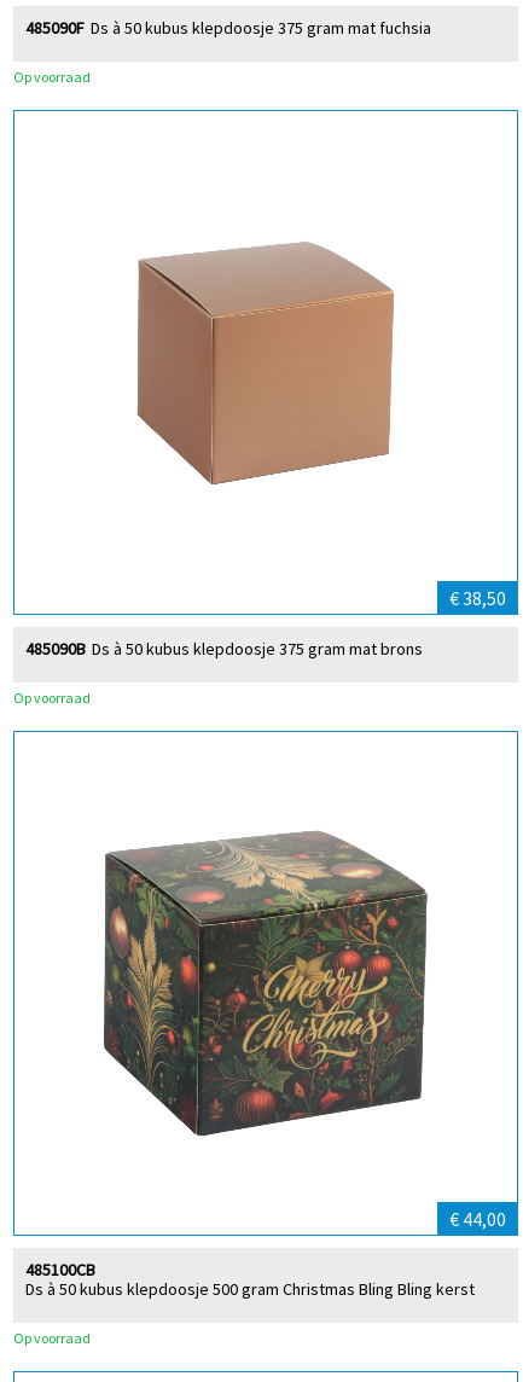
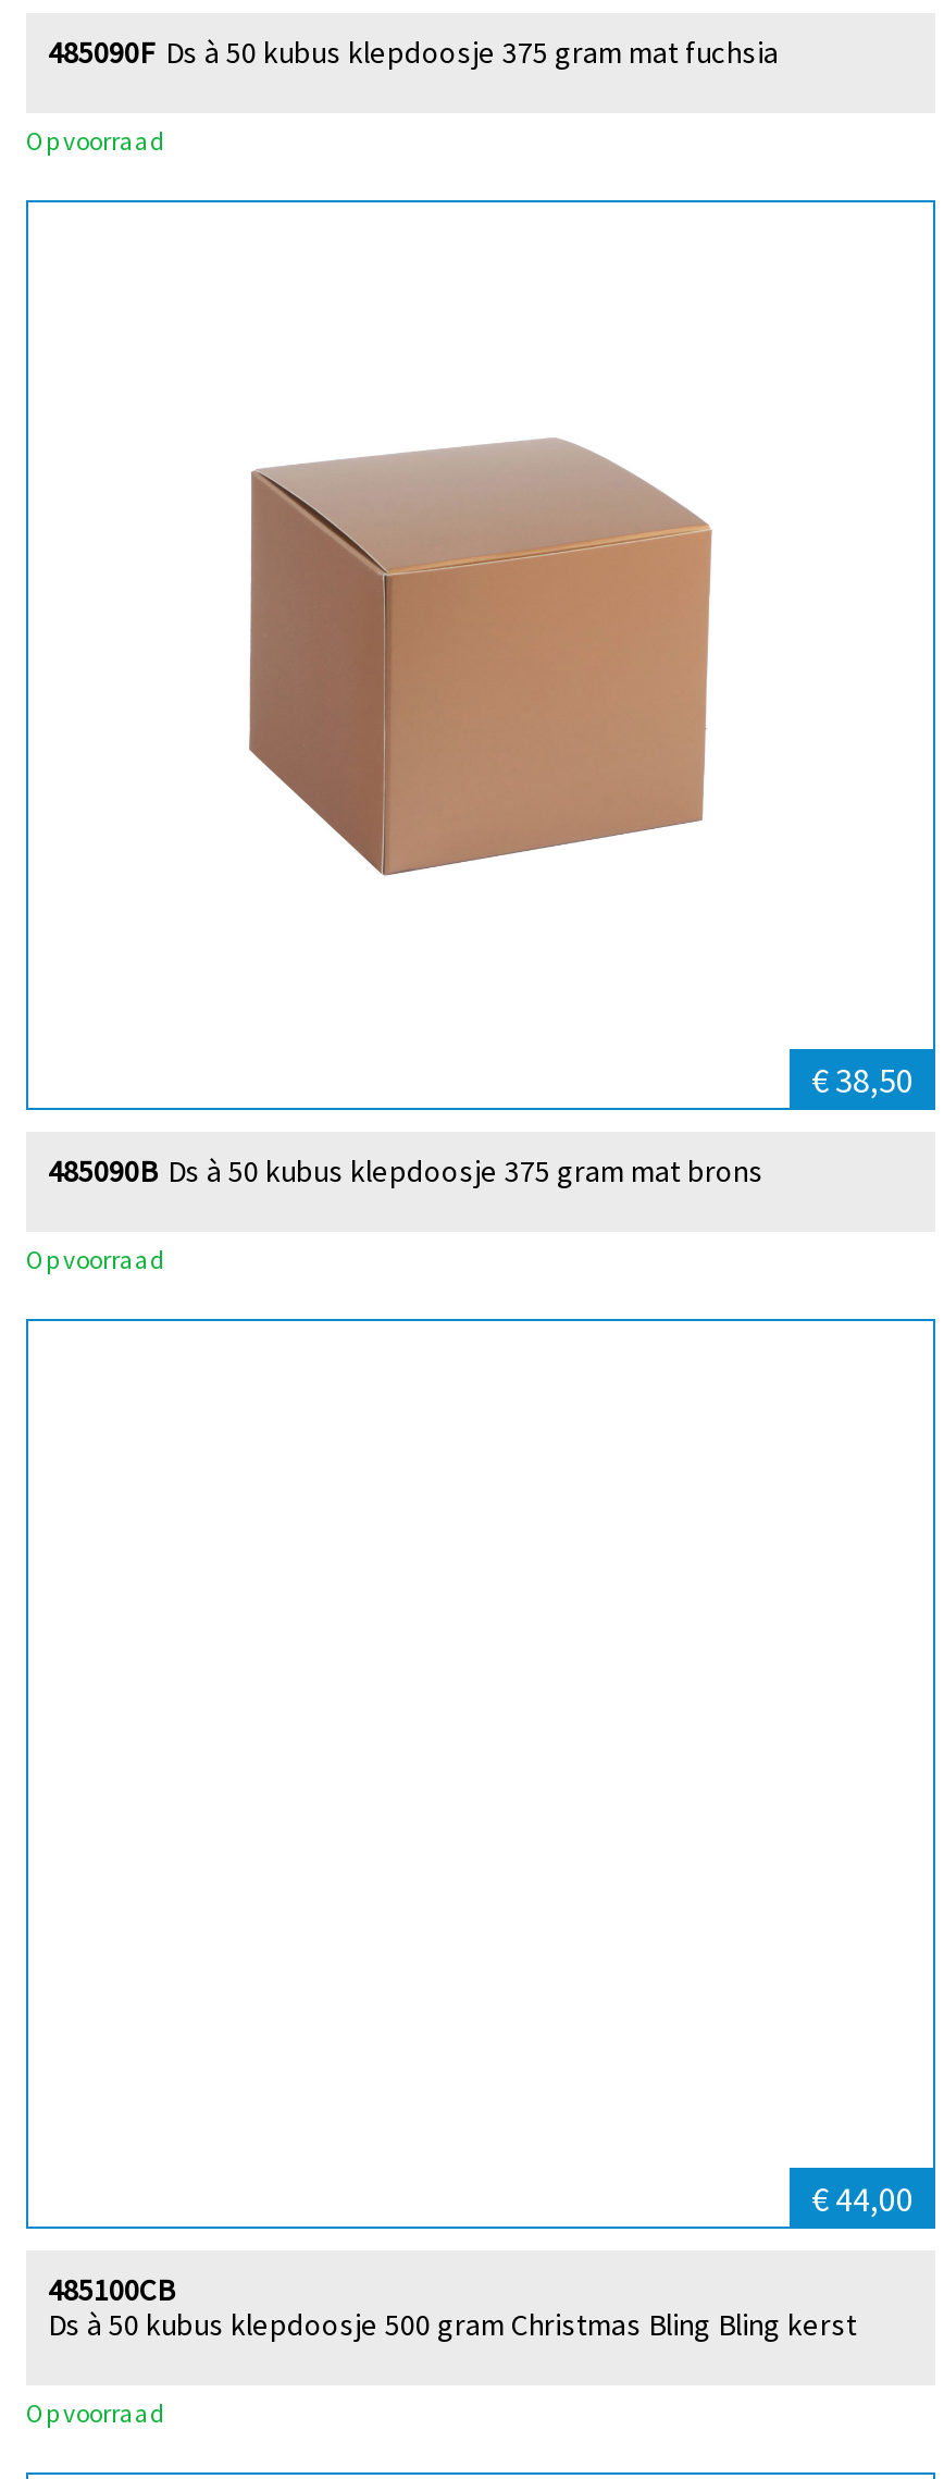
- [image]
